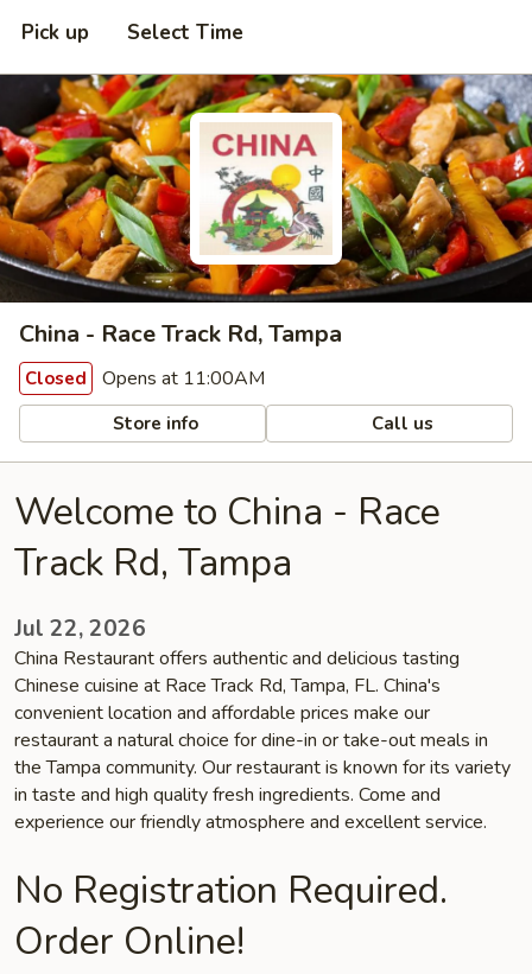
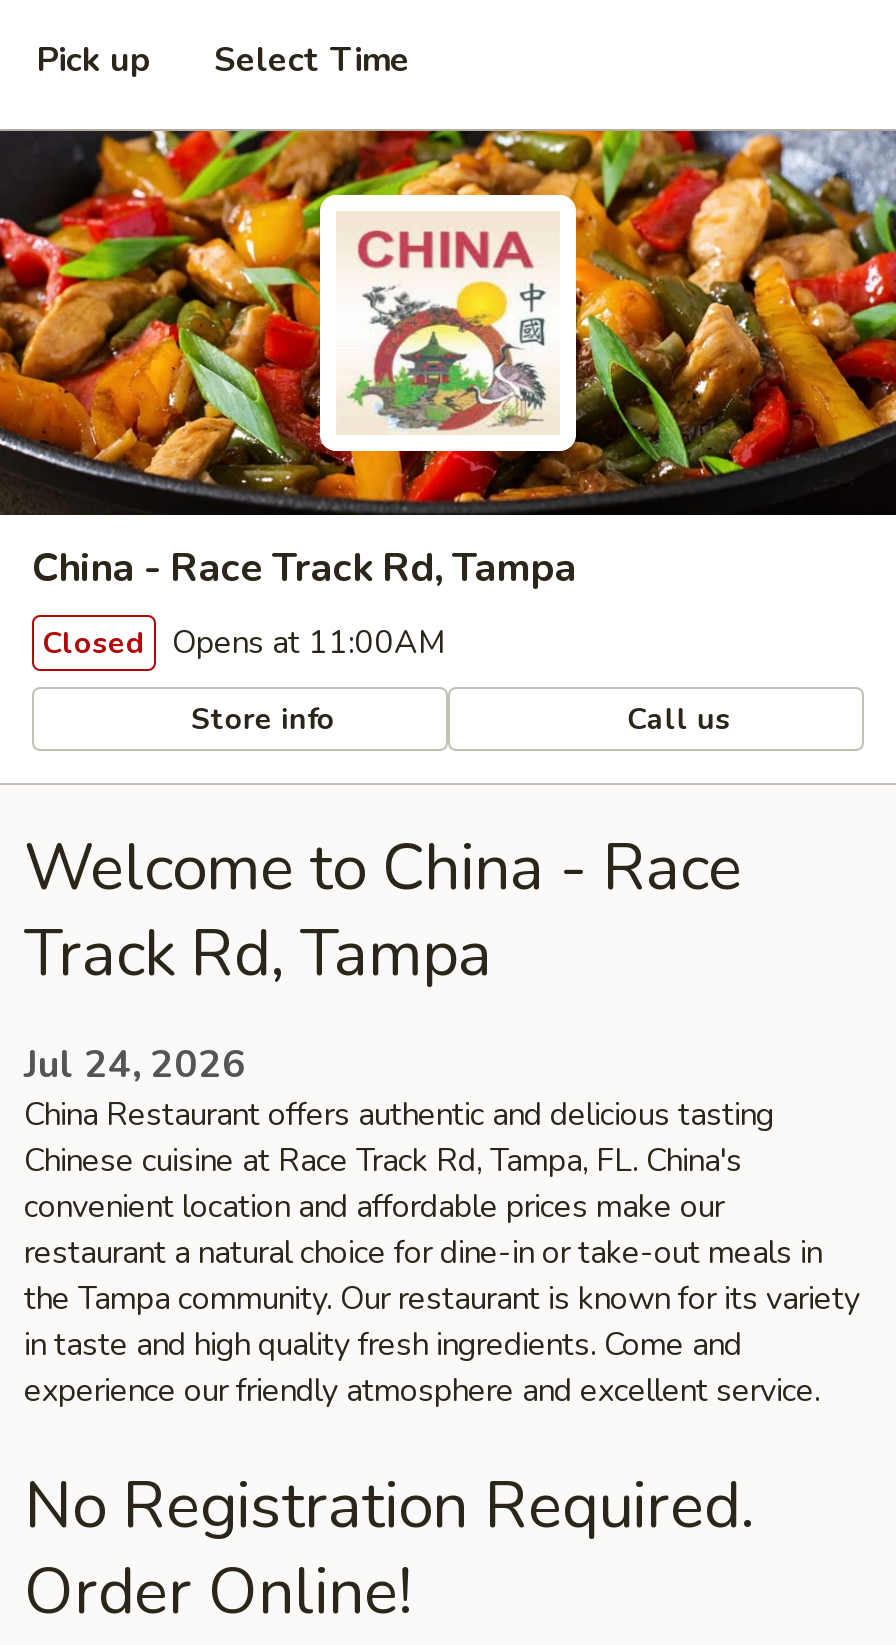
- Jul 22, 2026
+ Jul 24, 2026
